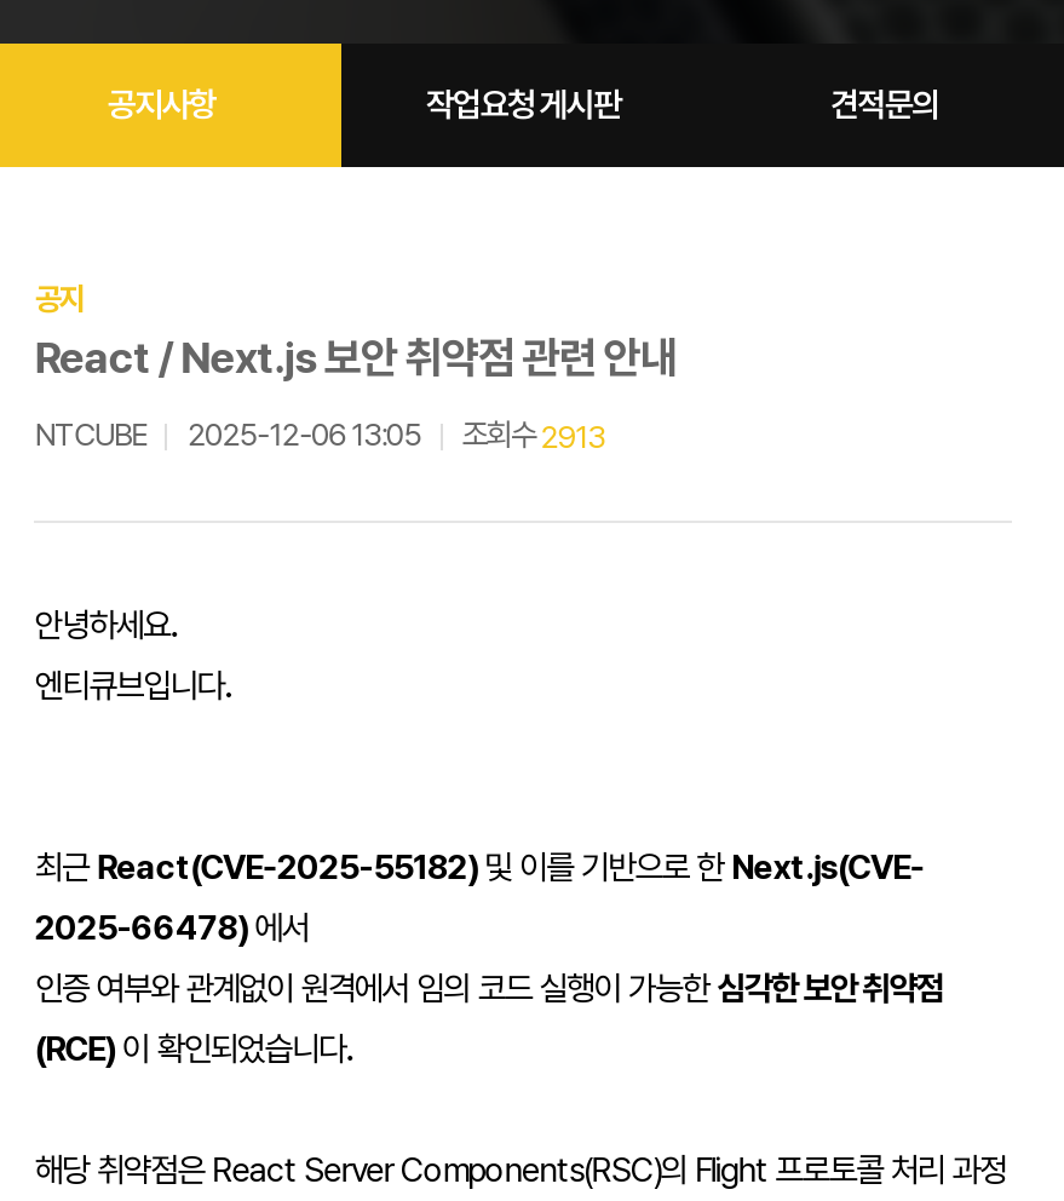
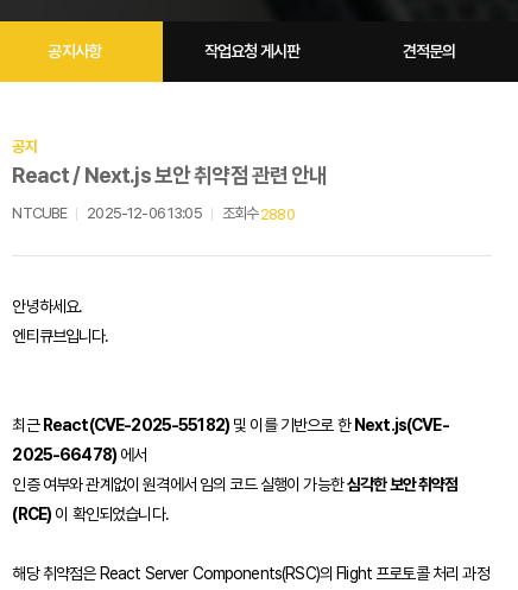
- NTCUBE 2025-12-06 13:05 조회수 2913
+ NTCUBE 2025-12-06 13:05 조회수 2880
